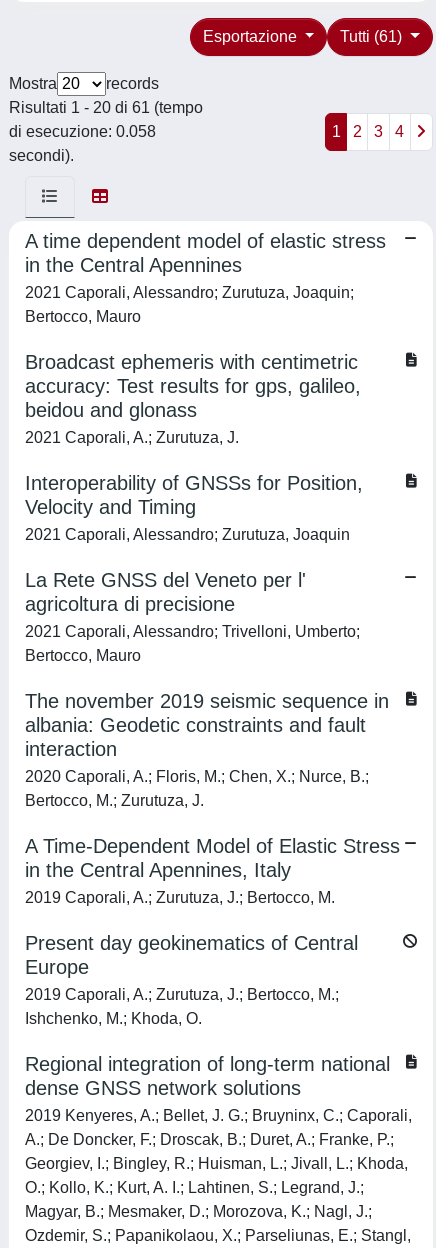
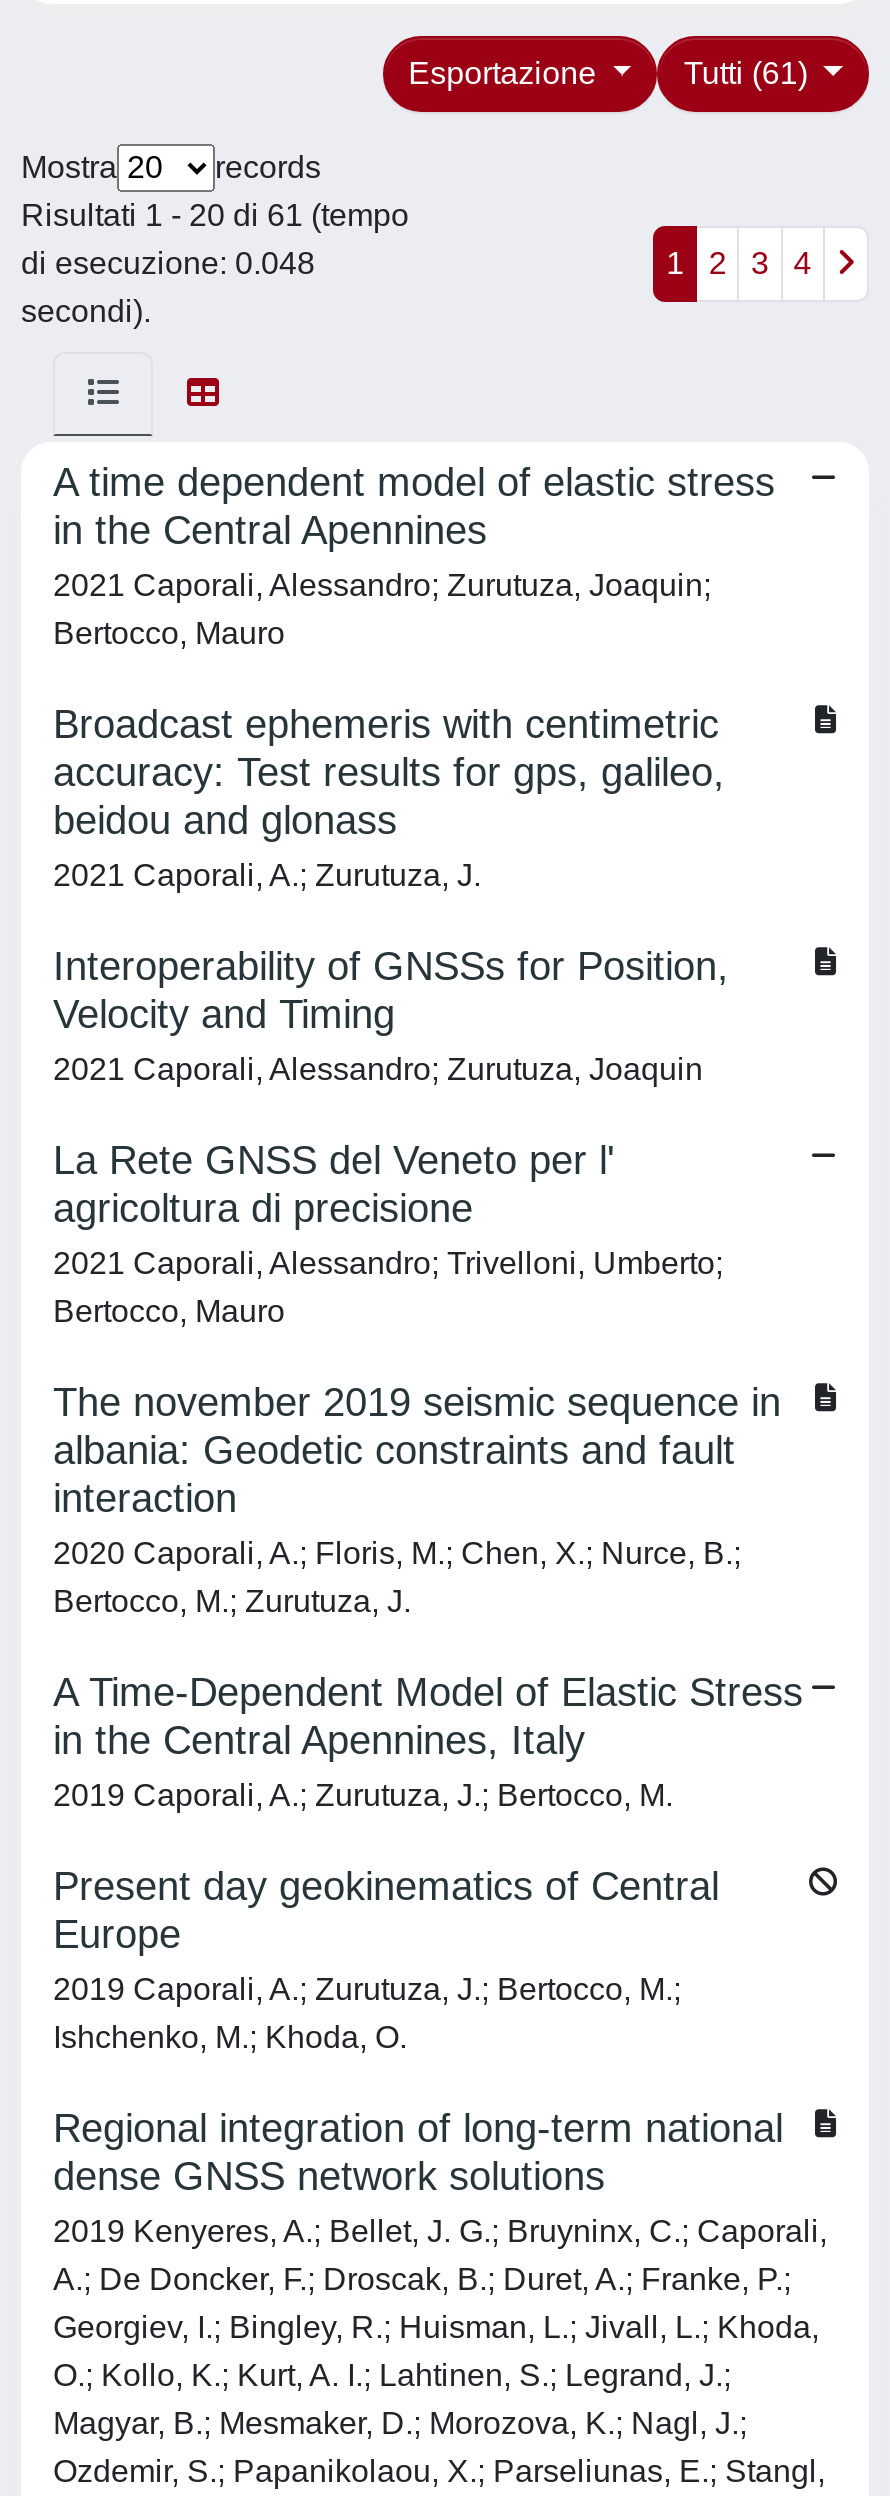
- di esecuzione: 0.058
+ di esecuzione: 0.048
